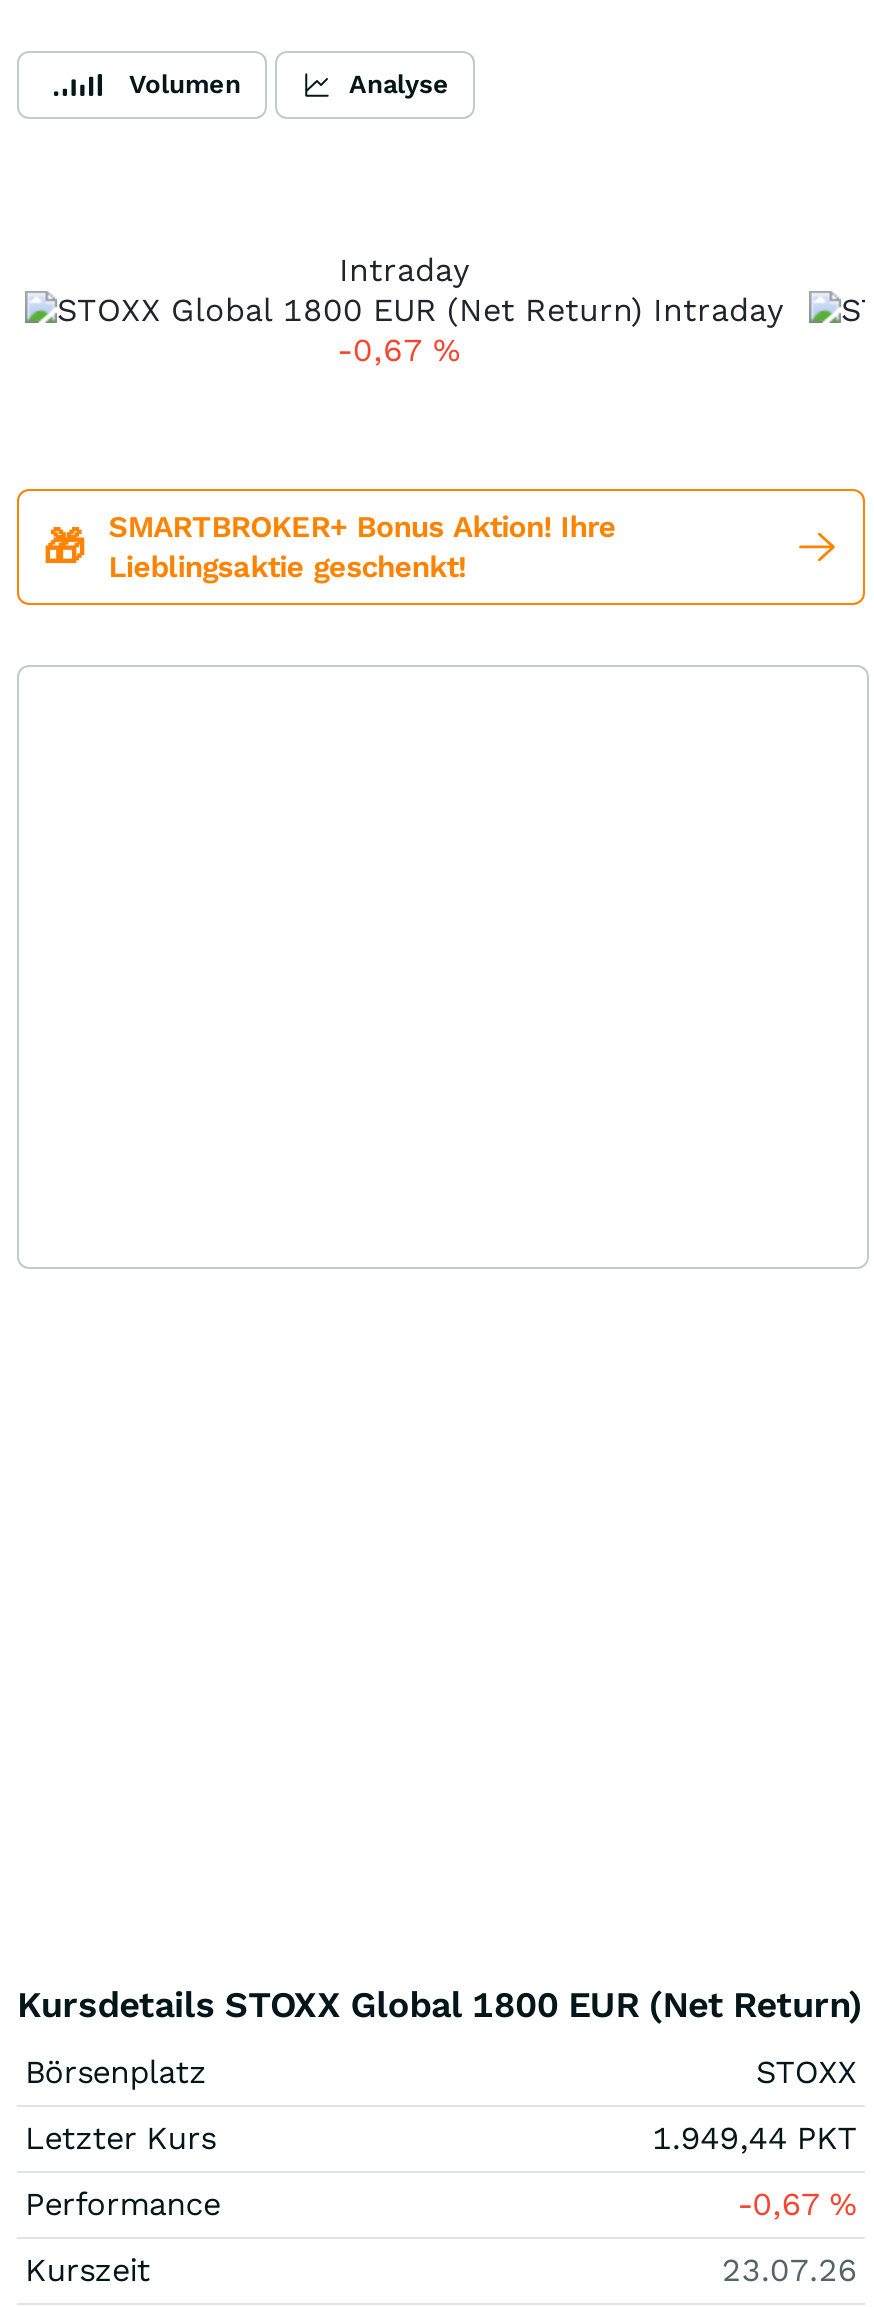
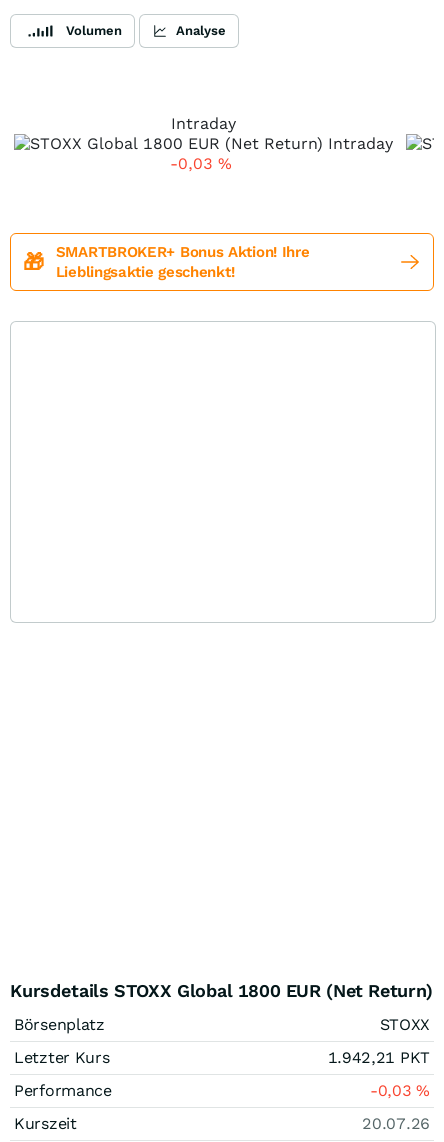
- -0,67%
+ -0,03%

- 1.949,44 PKT
+ 1.942,21 PKT

- -0,67%
+ -0,03%

- 23.07.26
+ 20.07.26
